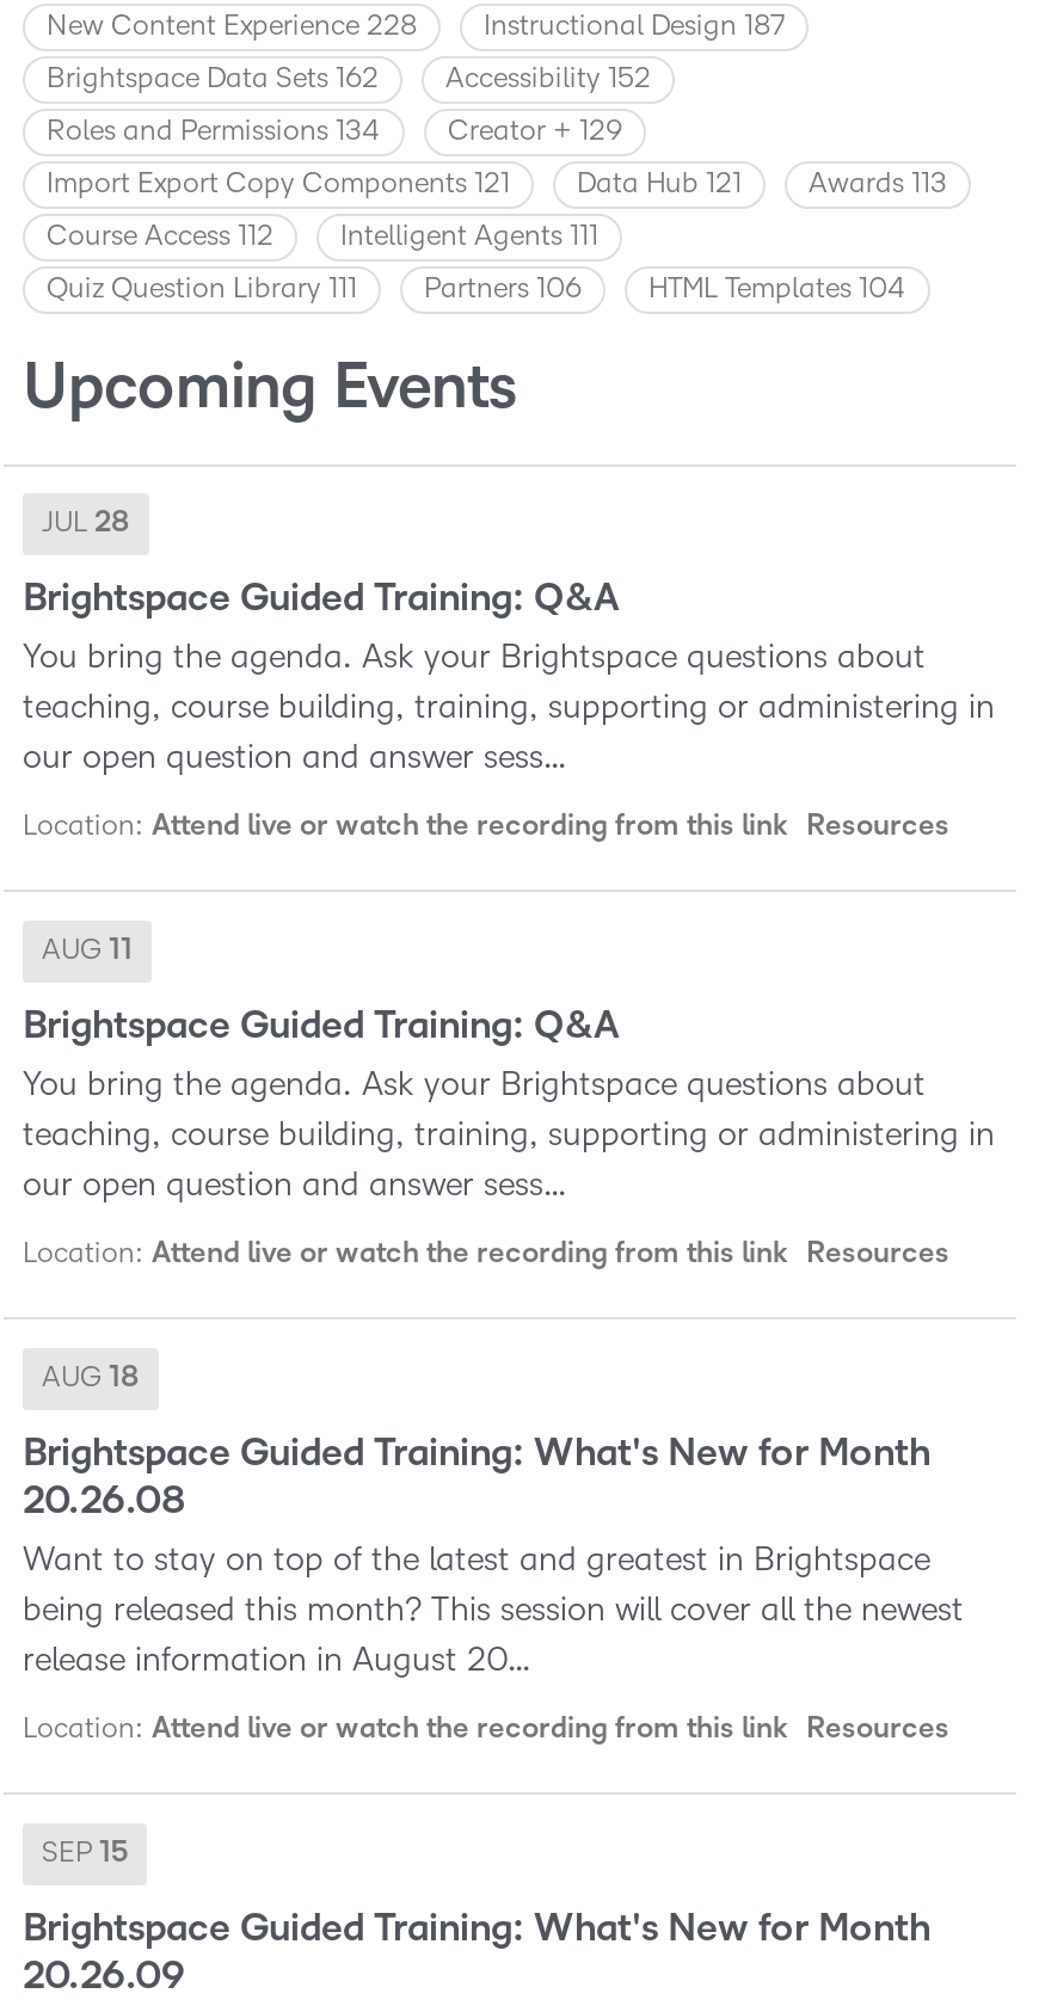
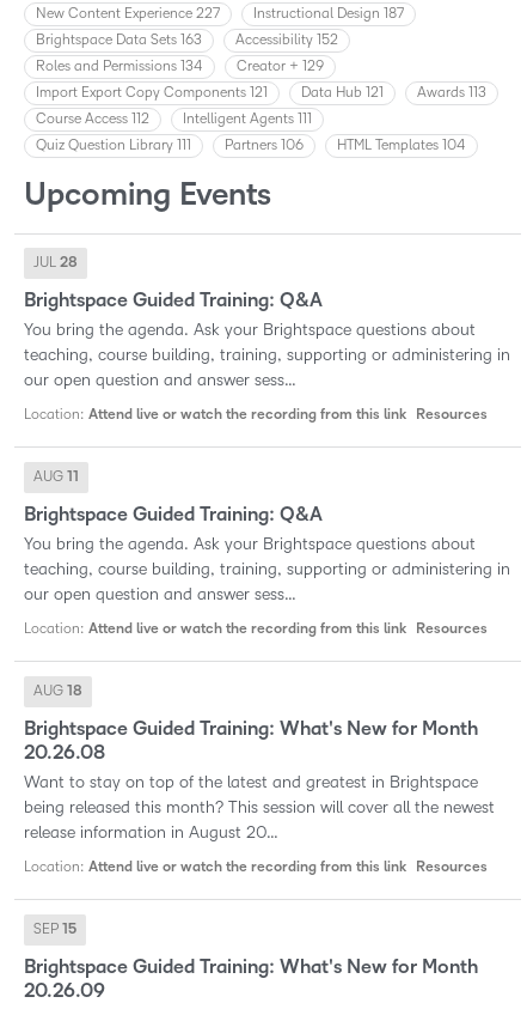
- New Content Experience 228
+ New Content Experience 227

- Brightspace Data Sets 162
+ Brightspace Data Sets 163
